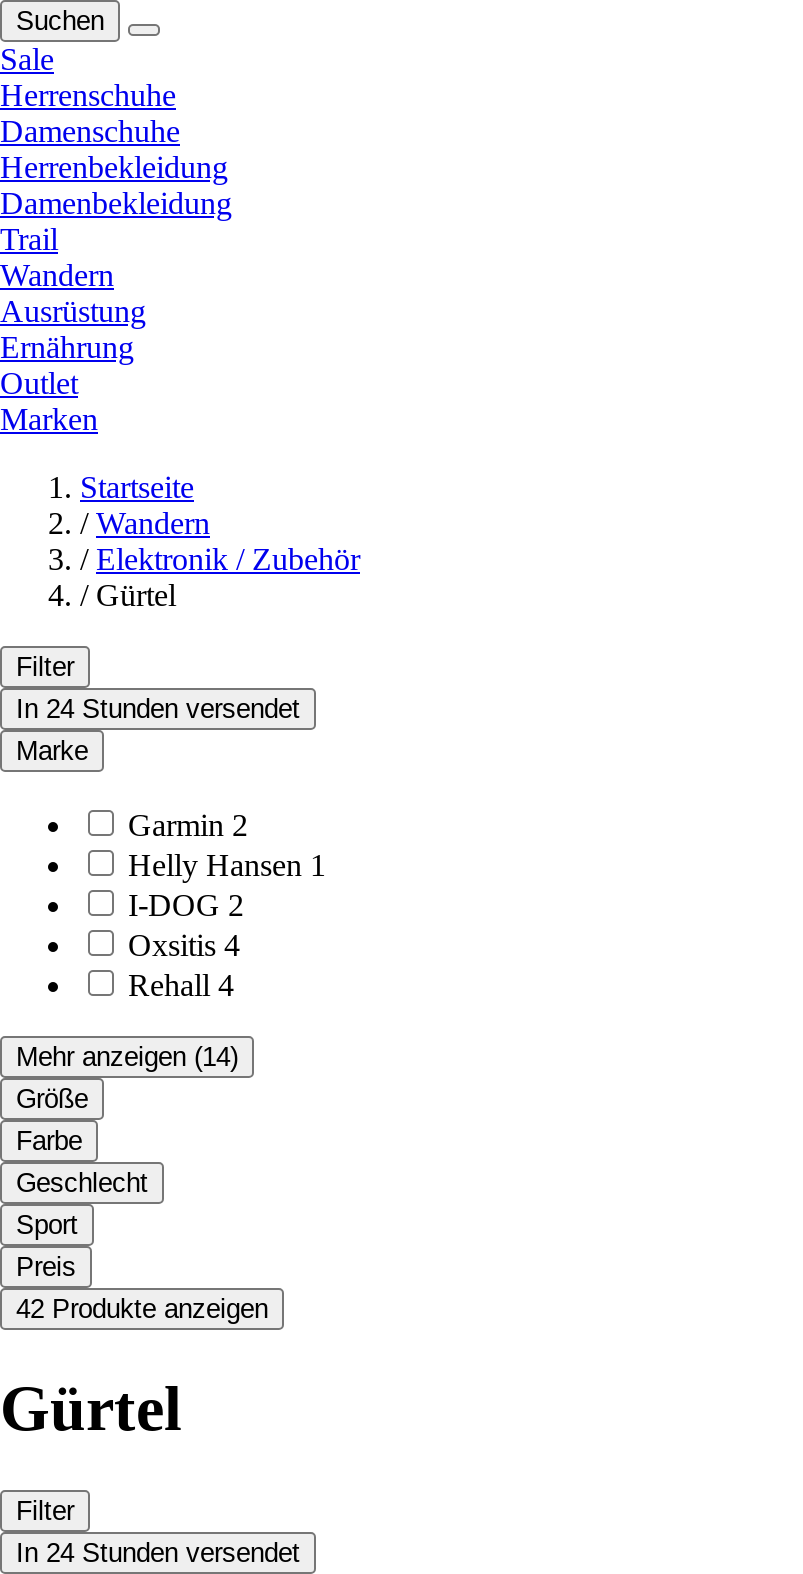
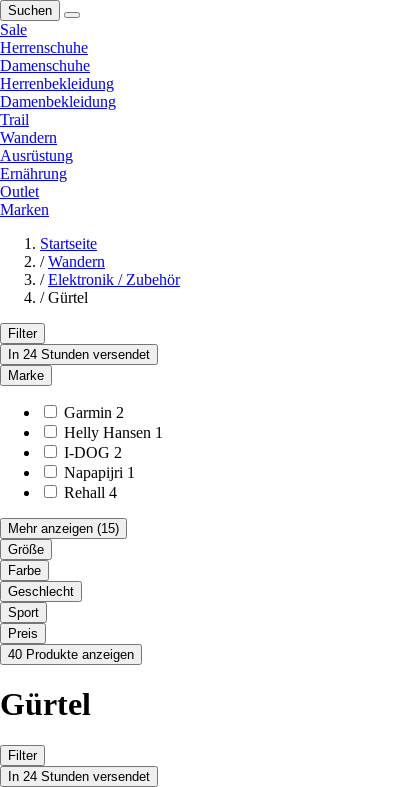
- Oxsitis 4
+ Napapijri 1

- Mehr anzeigen (14)
+ Mehr anzeigen (15)

- 42 Produkte anzeigen
+ 40 Produkte anzeigen
